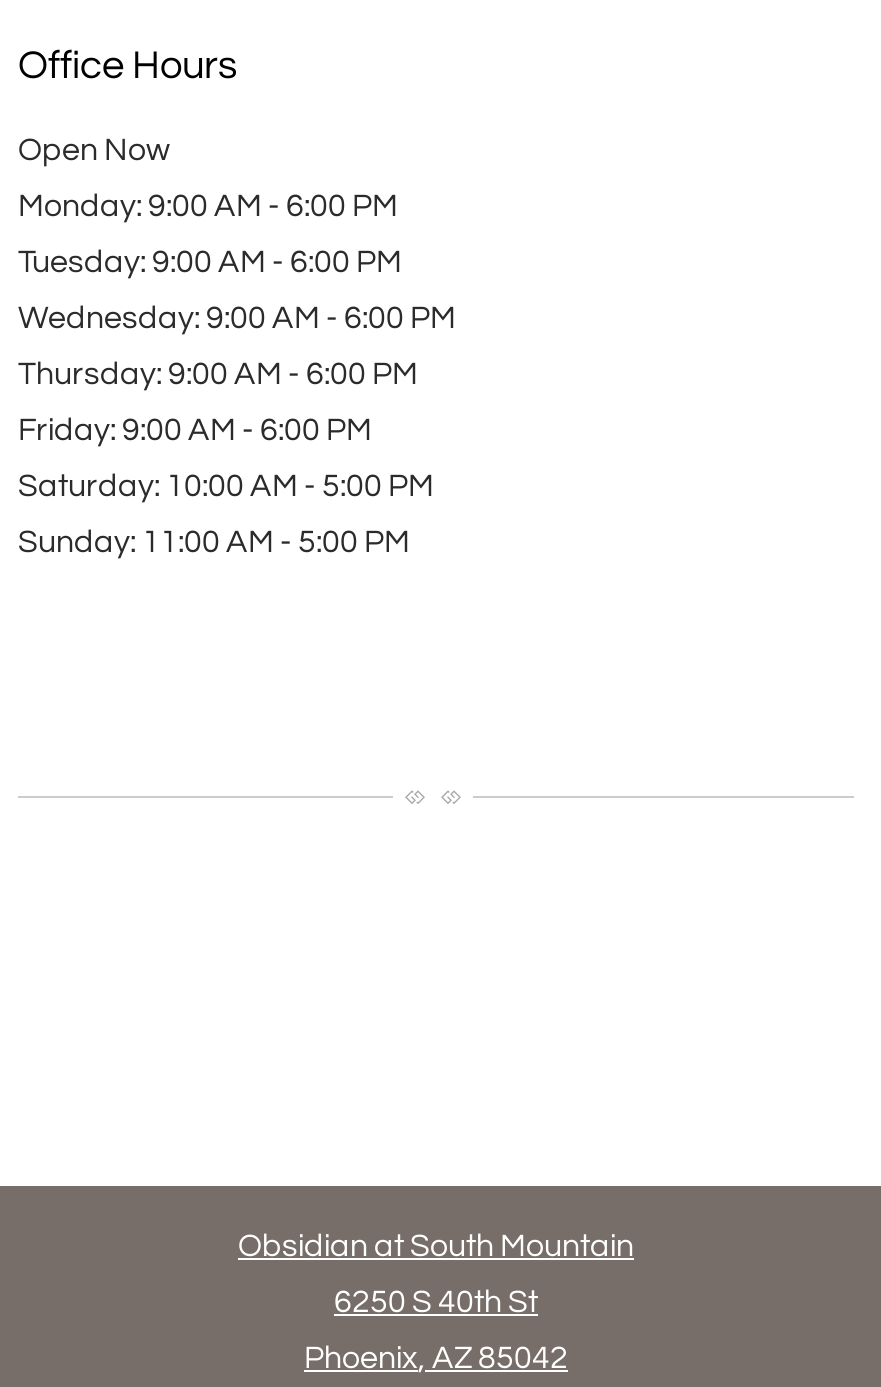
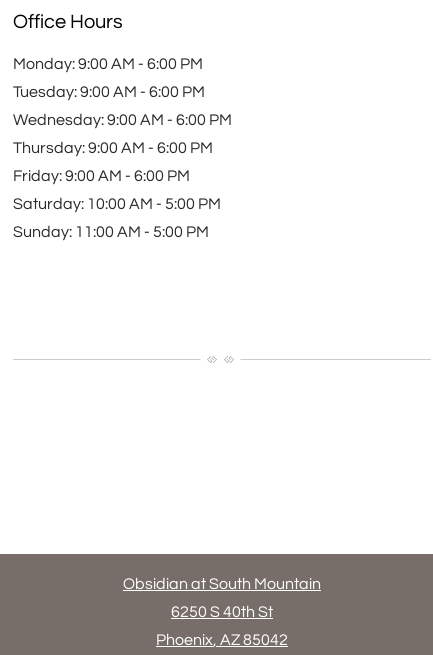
- Open Now
